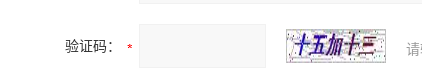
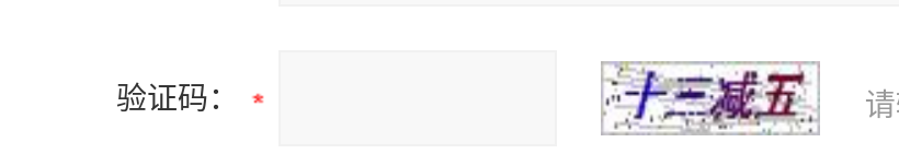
- [image]
+ [image]
